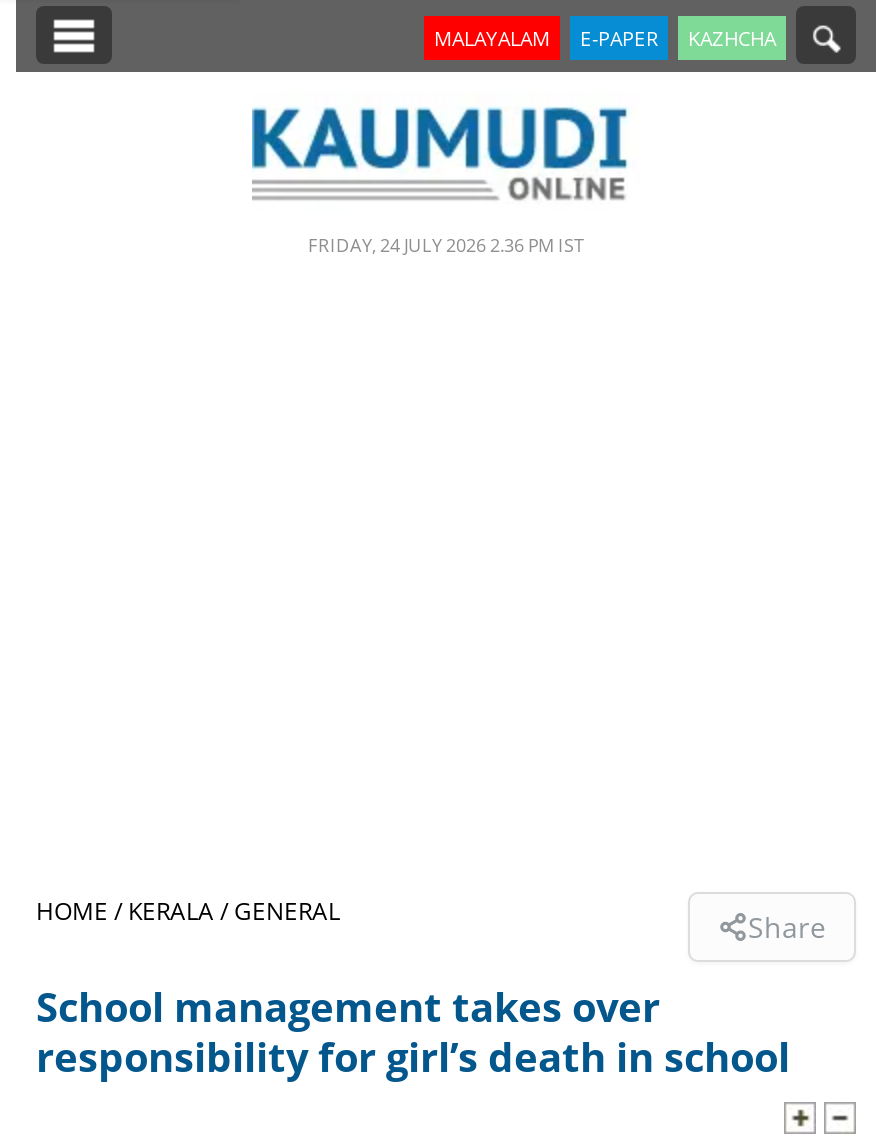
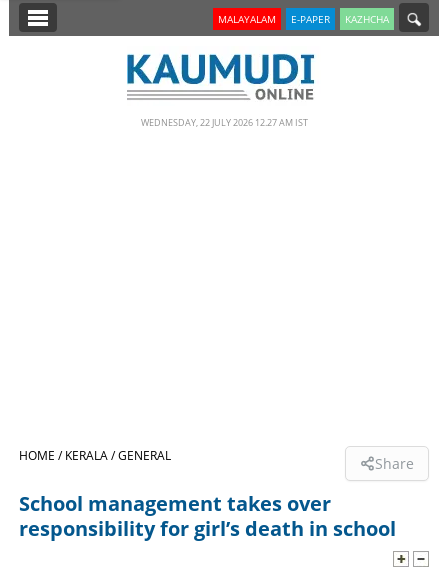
- FRIDAY, 24 JULY 2026 2.36 PM IST
+ WEDNESDAY, 22 JULY 2026 12.27 AM IST
